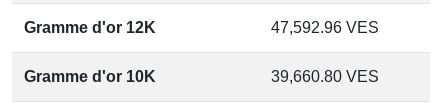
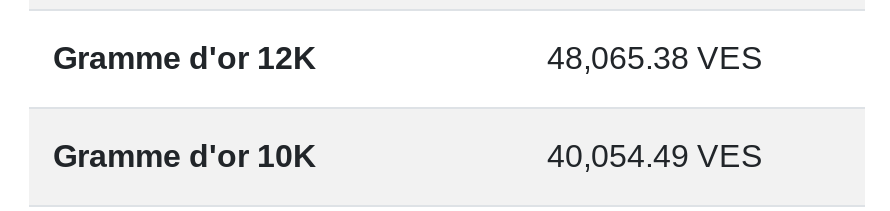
- 47,592.96 VES
+ 48,065.38 VES

- 39,660.80 VES
+ 40,054.49 VES
